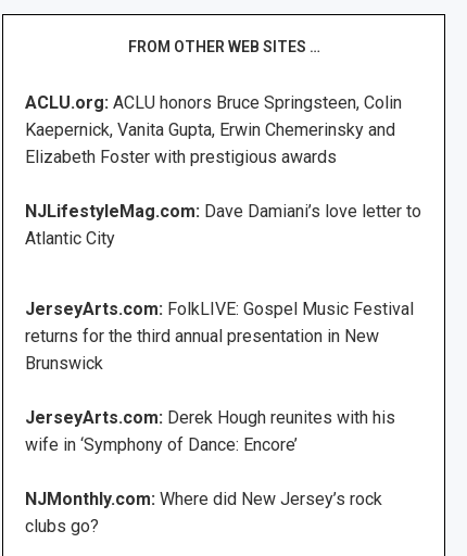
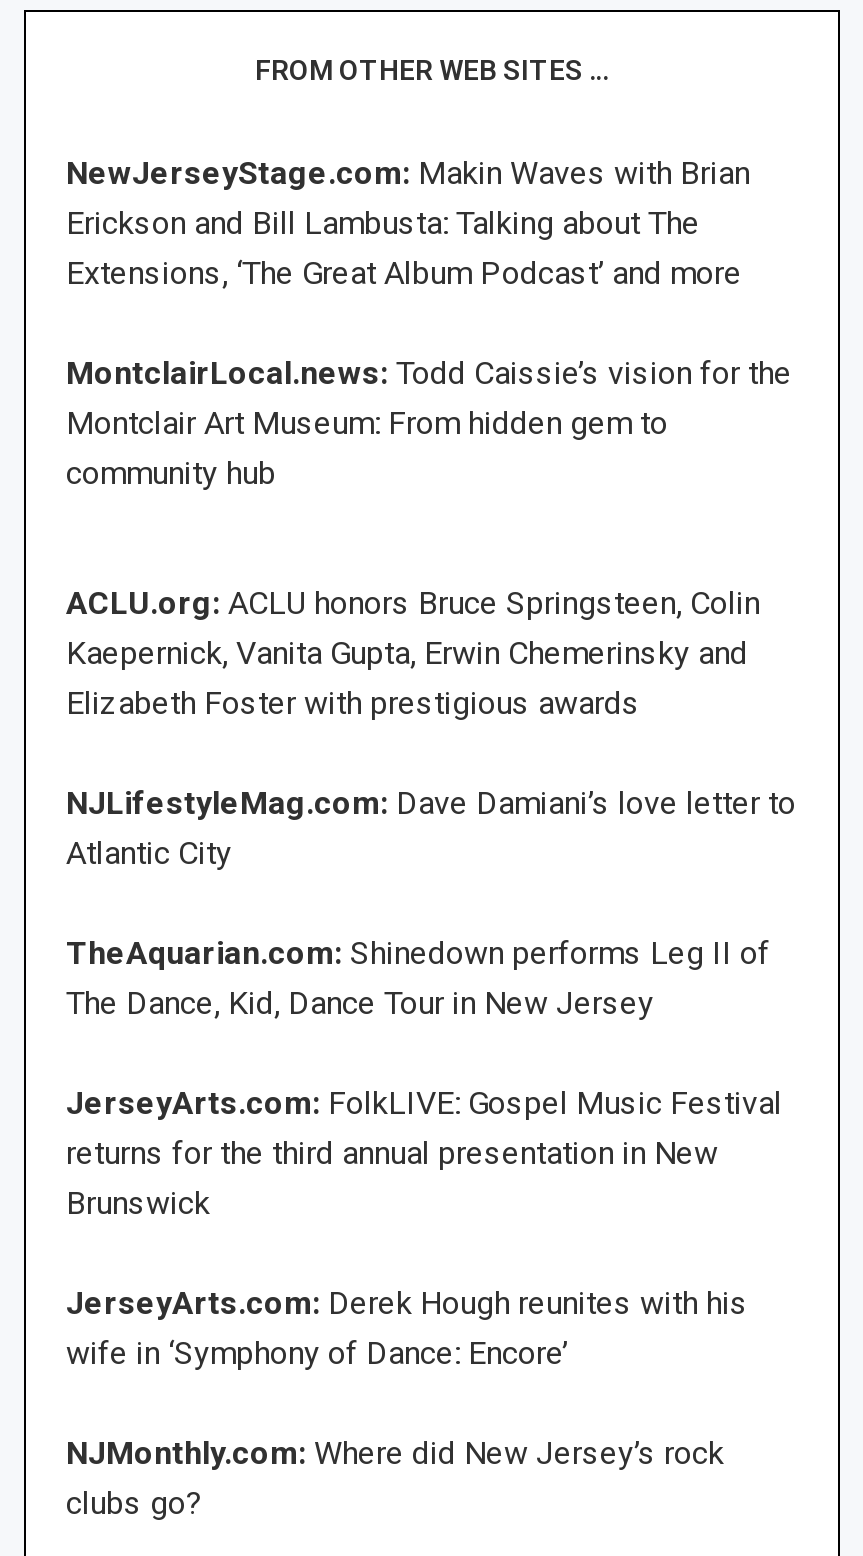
+ NewJerseyStage.com: Makin Waves with Brian
+ Erickson and Bill Lambusta: Talking about The
+ Extensions, ‘The Great Album Podcast’ and more
+ MontclairLocal.news: Todd Caissie’s vision for the
+ Montclair Art Museum: From hidden gem to
+ community hub

+ TheAquarian.com: Shinedown performs Leg II of
+ The Dance, Kid, Dance Tour in New Jersey
